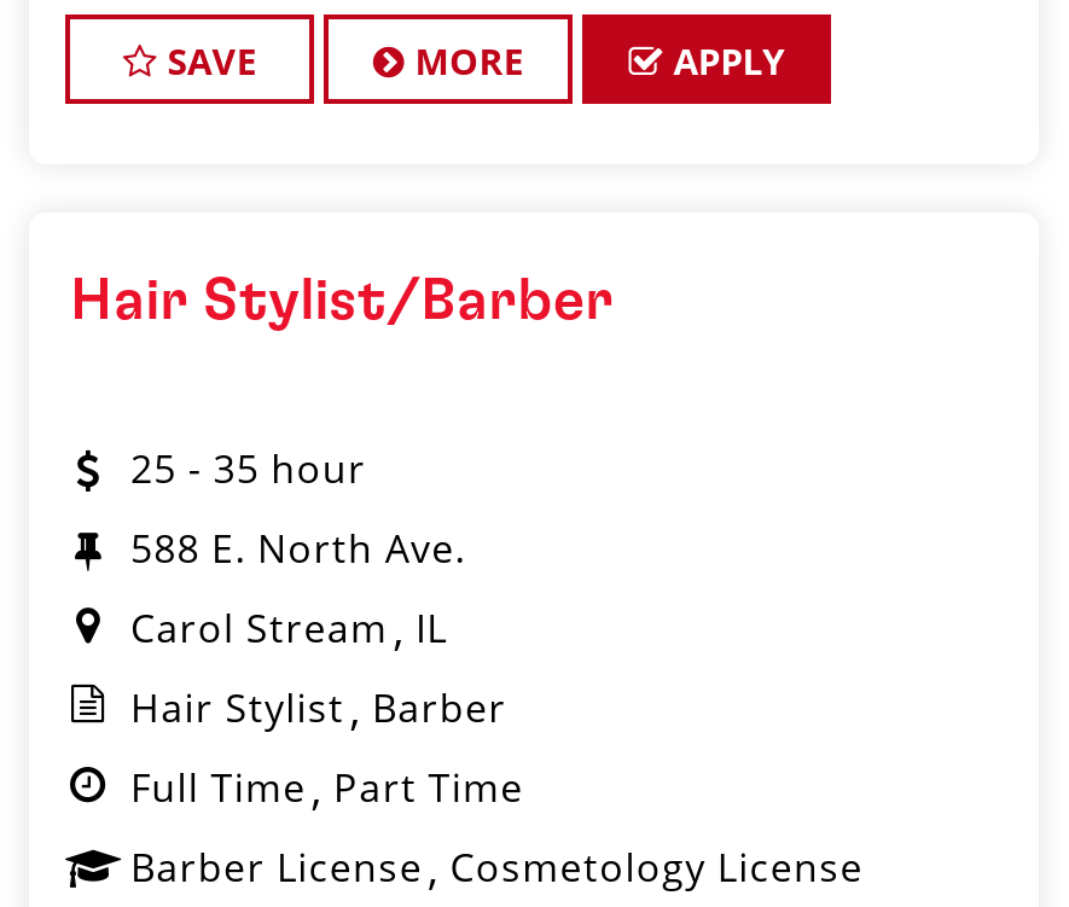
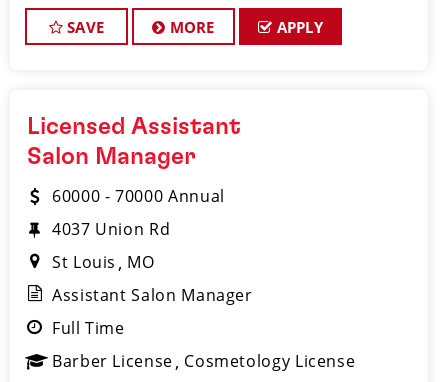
- Hair Stylist/Barber
+ Licensed Assistant
+ Salon Manager

- 25 - 35 hour
+ 60000 - 70000 Annual

- 588 E. North Ave.
+ 4037 Union Rd

- Carol Stream IL
+ St Louis MO

- Hair Stylist Barber
+ Assistant Salon Manager

- Full Time Part Time
+ Full Time
